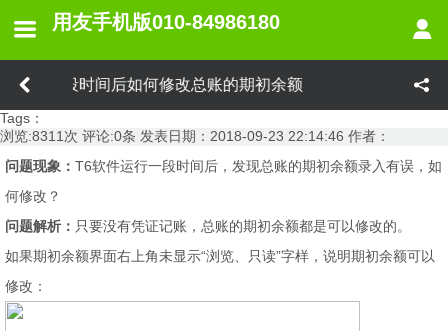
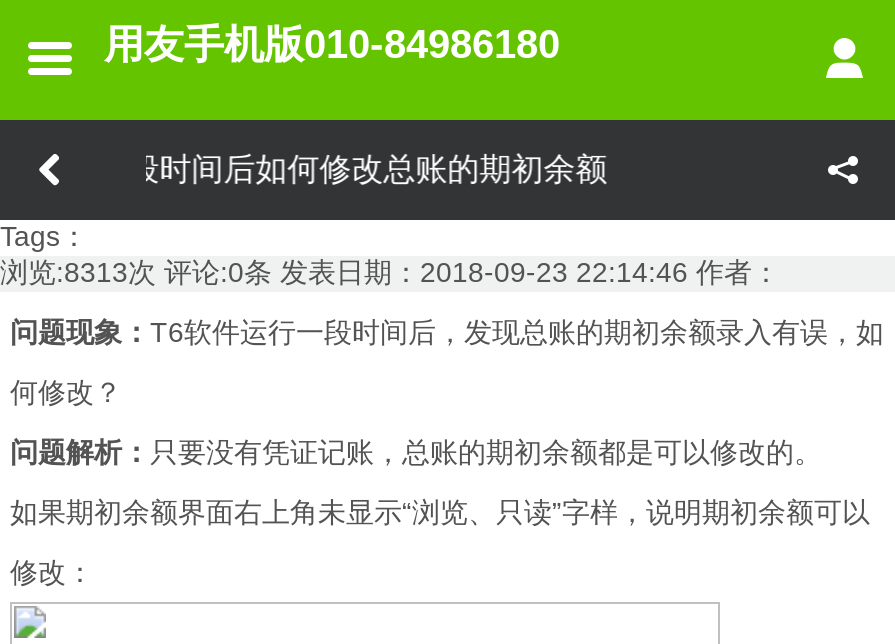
- 浏览:8311次 评论:0条 发表日期：2018-09-23 22:14:46作者：
+ 浏览:8313次 评论:0条 发表日期：2018-09-23 22:14:46作者：
